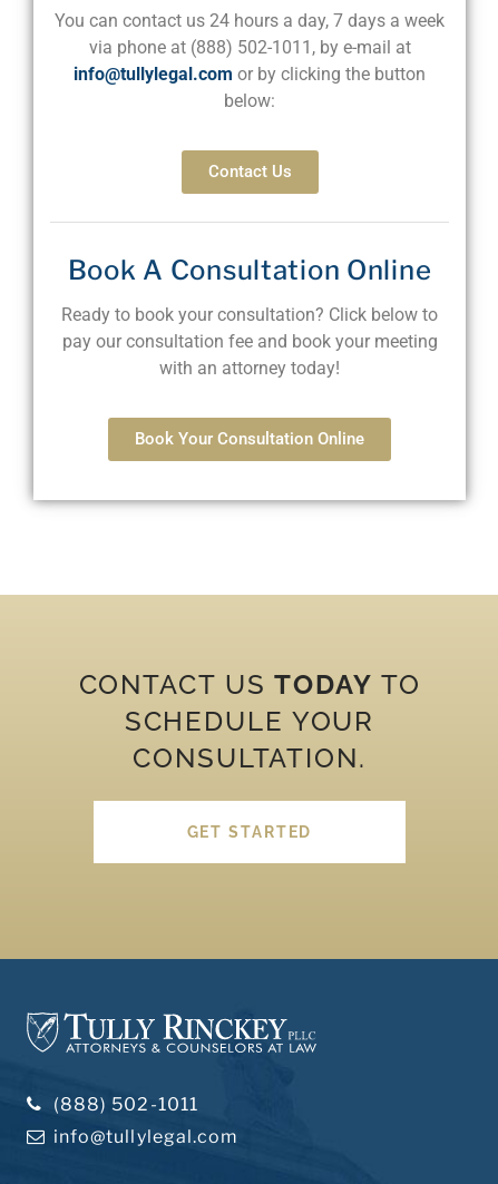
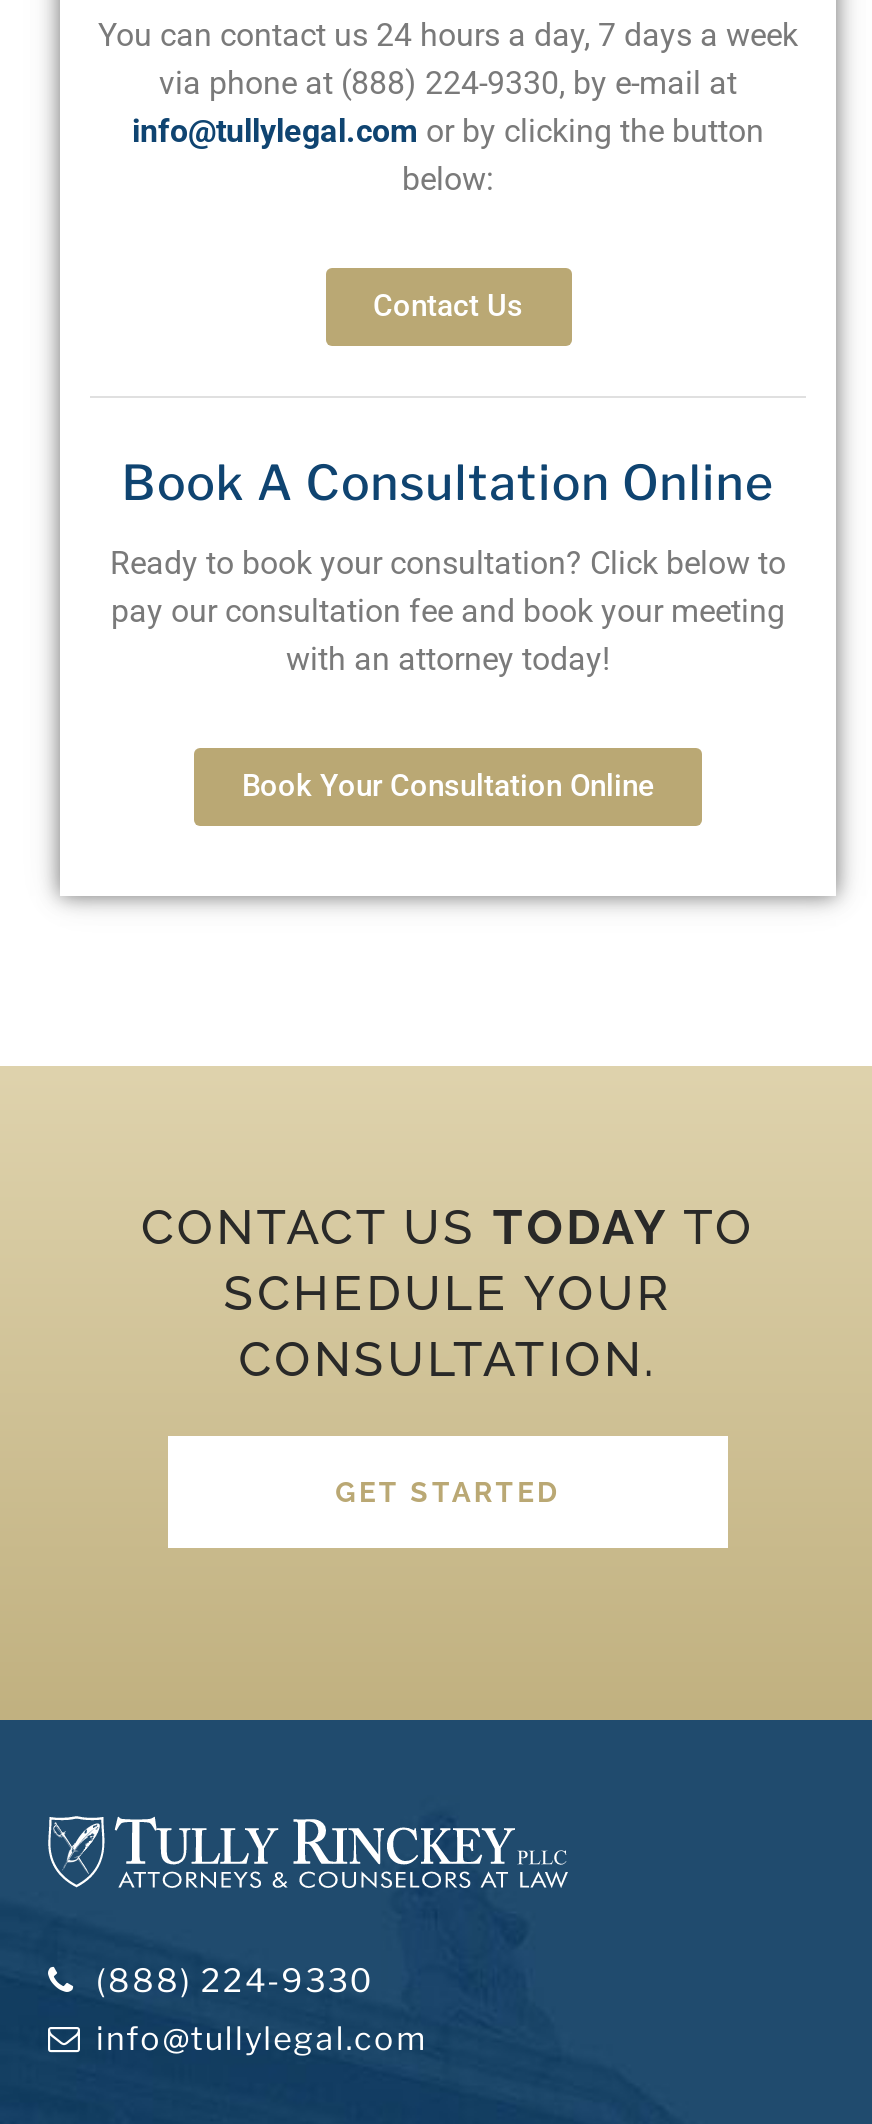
- via phone at (888) 502-1011, by e-mail at
+ via phone at (888) 224-9330, by e-mail at

- (888) 502-1011
+ (888) 224-9330
